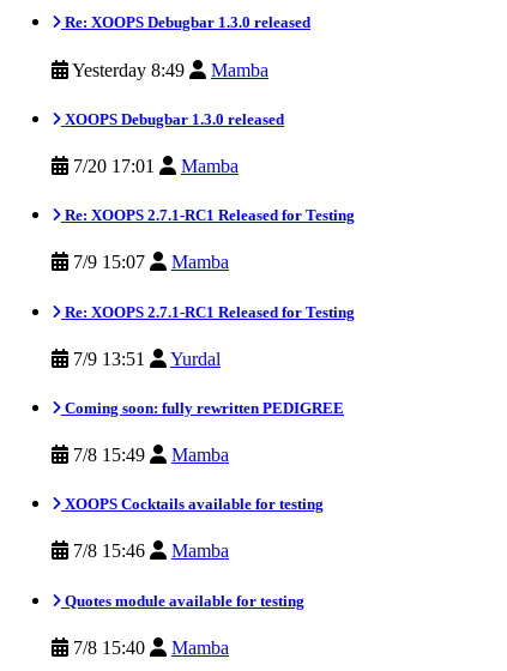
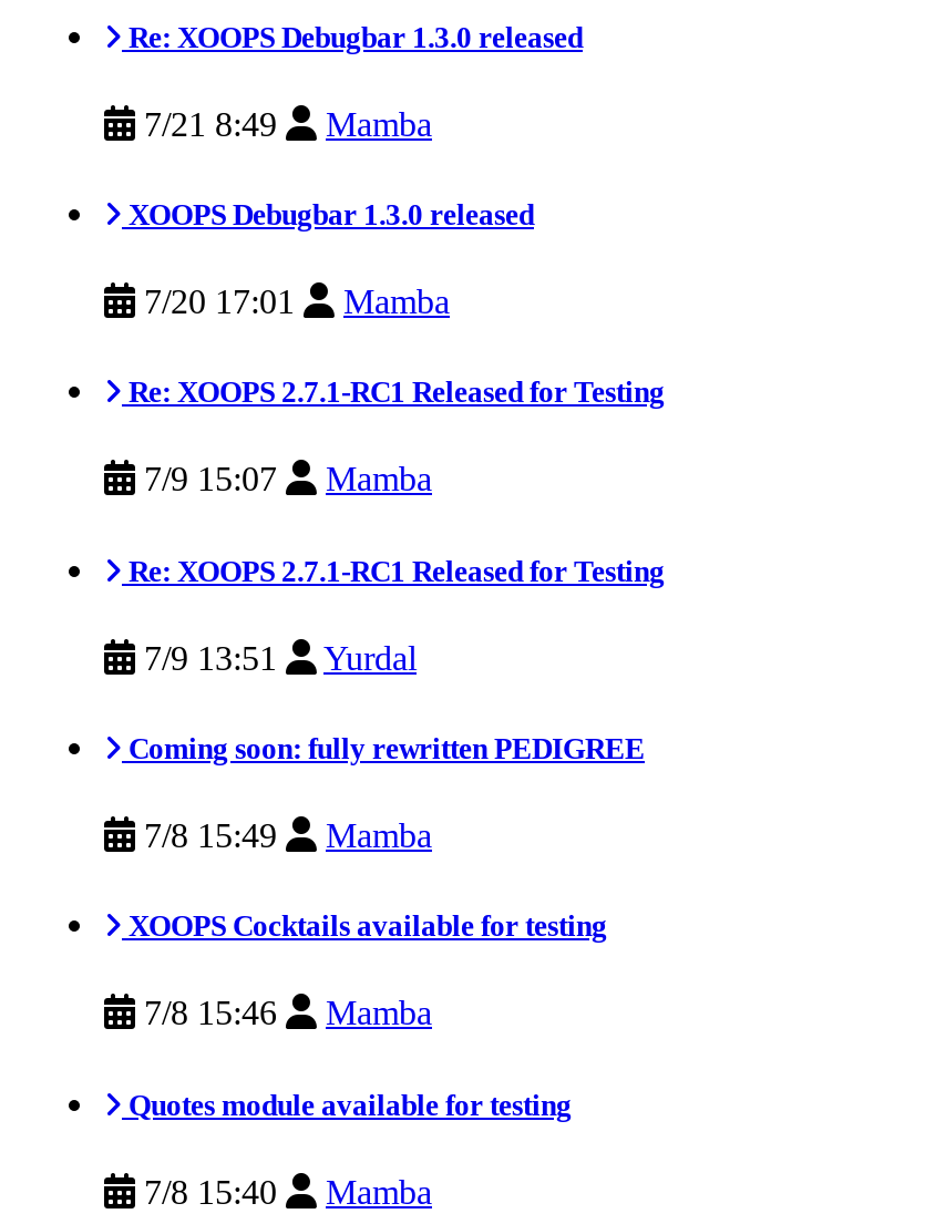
- Yesterday 8:49 Mamba
+ 7/21 8:49 Mamba
